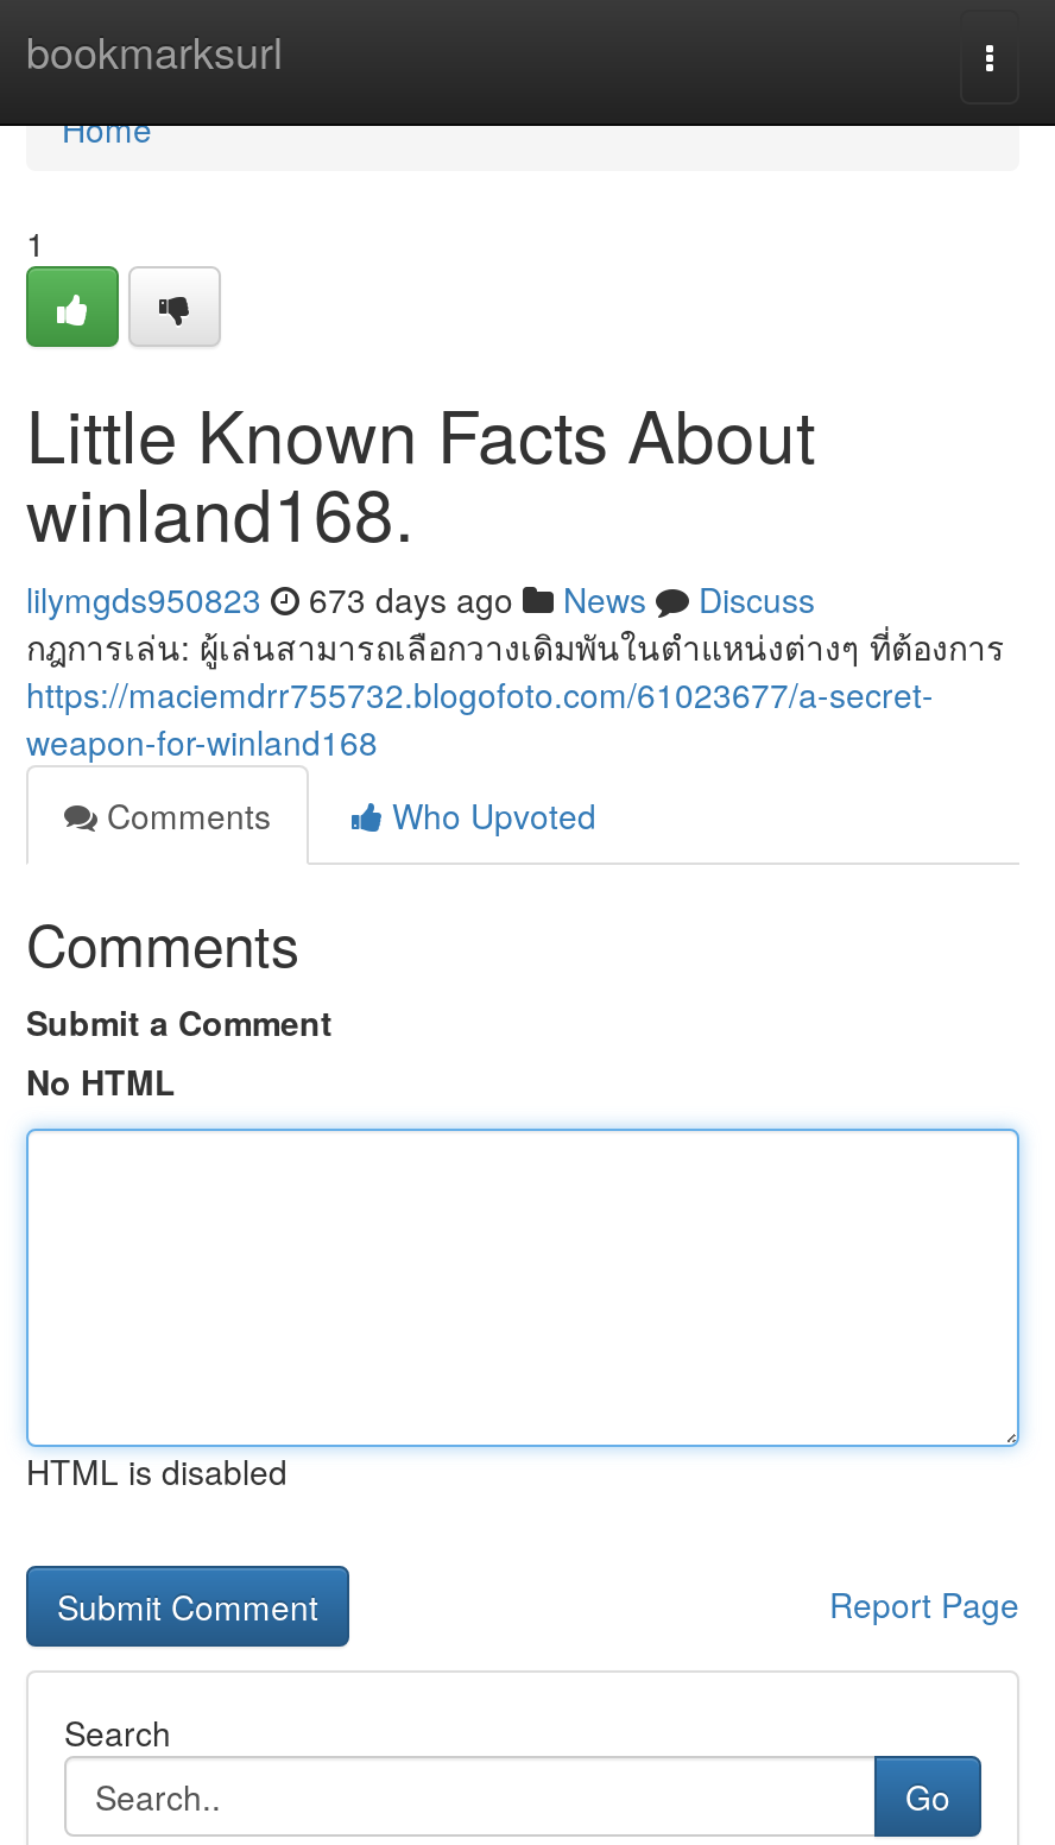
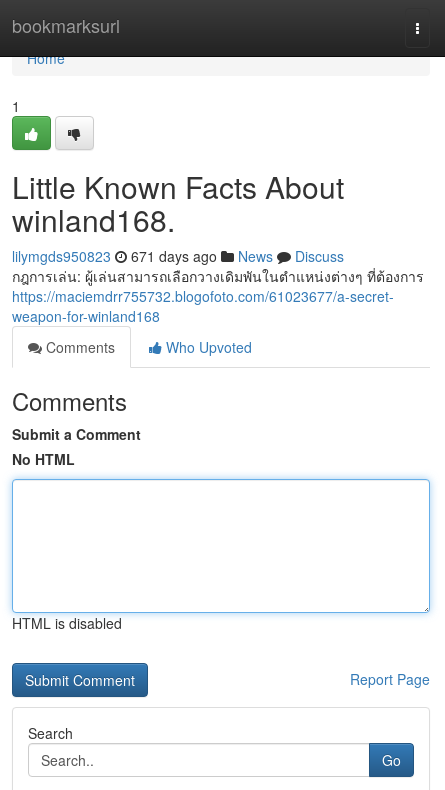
- lilymgds950823 673 days ago News Discuss
+ lilymgds950823 671 days ago News Discuss
